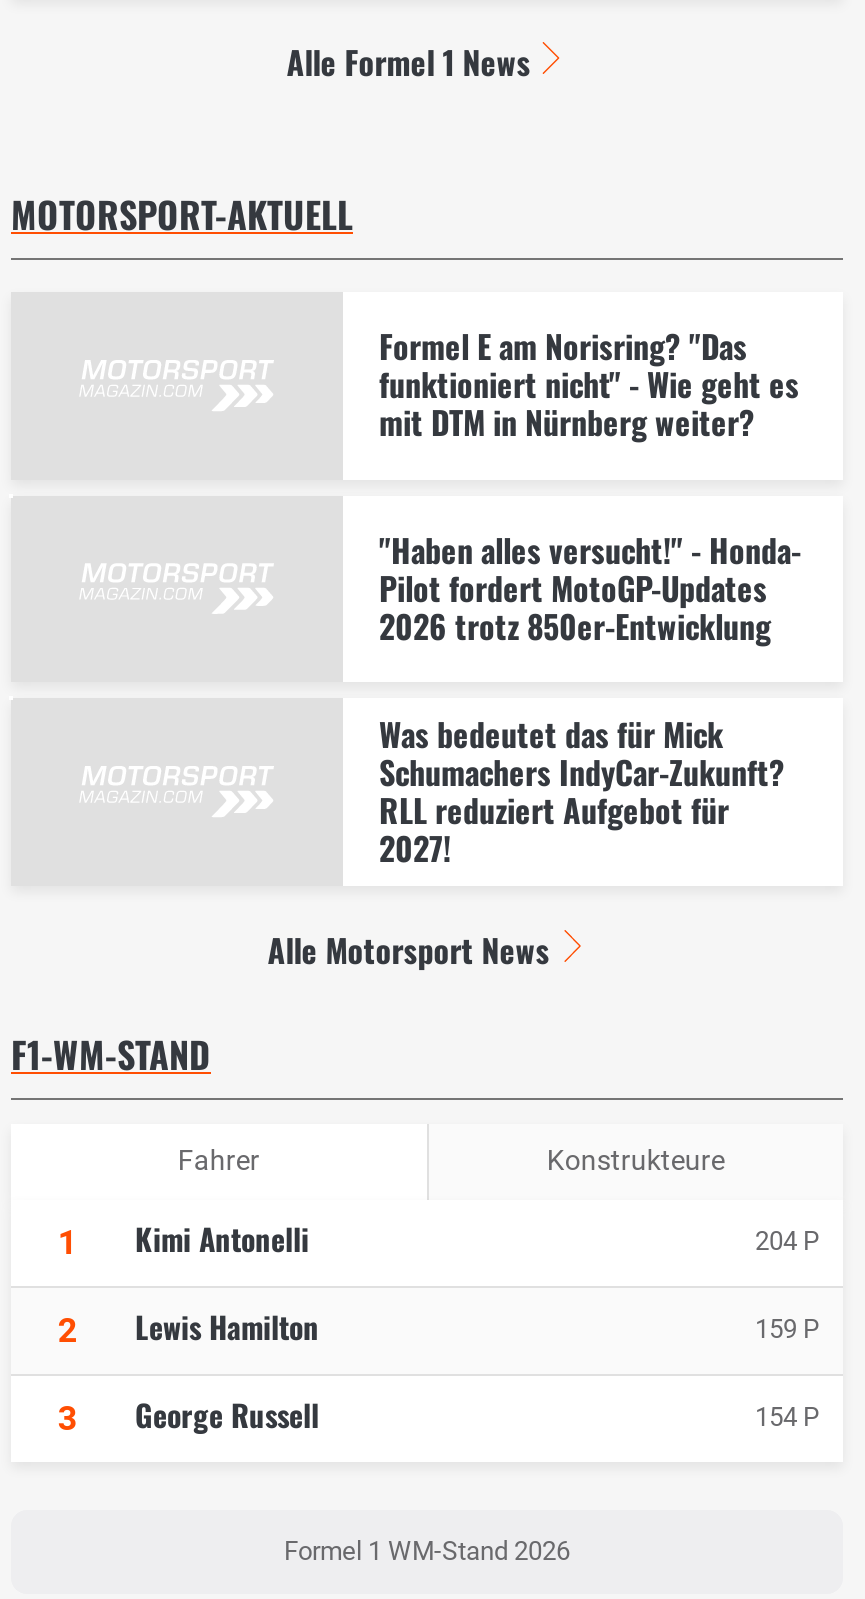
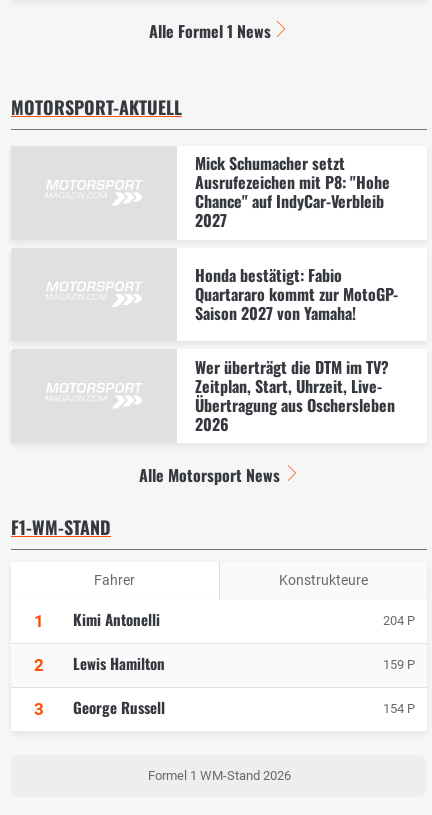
- Formel E am Norisring? "Das
- funktioniert nicht" - Wie geht es
- mit DTM in Nürnberg weiter?
+ Mick Schumacher setzt
+ Ausrufezeichen mit P8: "Hohe
+ Chance" auf IndyCar-Verbleib
+ 2027

- "Haben alles versucht!" - Honda-
- Pilot fordert MotoGP-Updates
- 2026 trotz 850er-Entwicklung
+ Honda bestätigt: Fabio
+ Quartararo kommt zur MotoGP-
+ Saison 2027 von Yamaha!

- Was bedeutet das für Mick
- Schumachers IndyCar-Zukunft?
- RLL reduziert Aufgebot für
- 2027!
+ Wer überträgt die DTM im TV?
+ Zeitplan, Start, Uhrzeit, Live-
+ Übertragung aus Oschersleben
+ 2026
